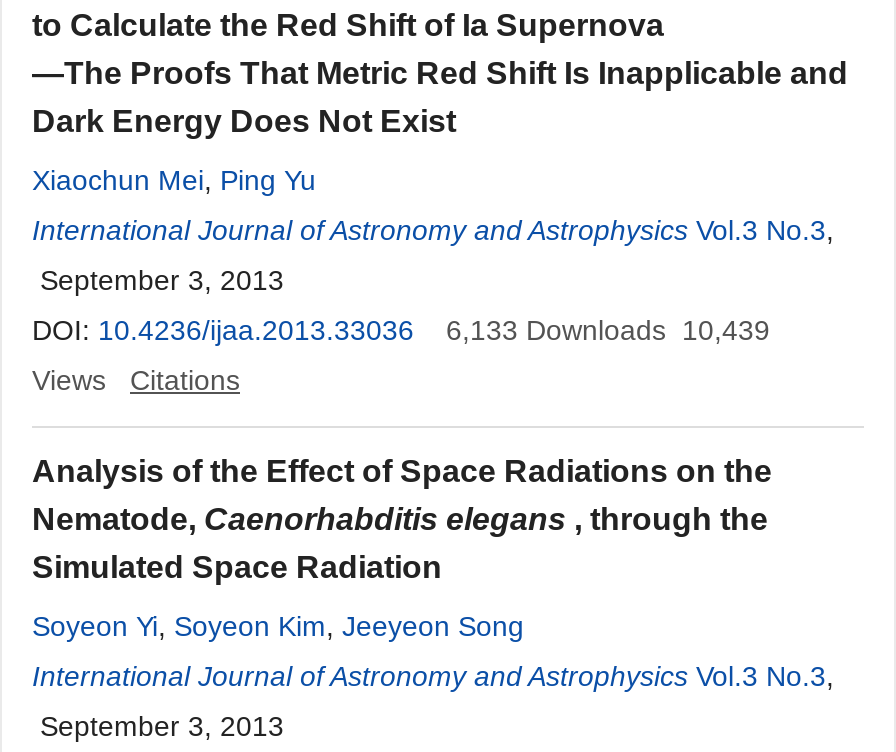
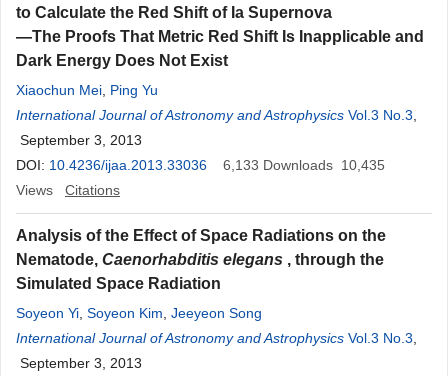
- DOI: 10.4236/ijaa.2013.33036 6,133 Downloads 10,439
+ DOI: 10.4236/ijaa.2013.33036 6,133 Downloads 10,435
